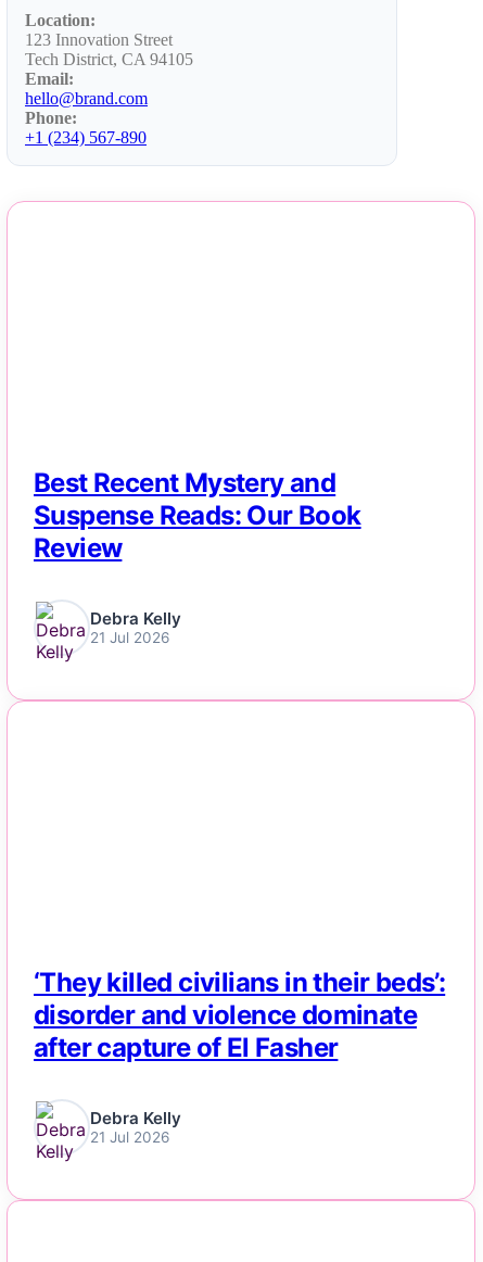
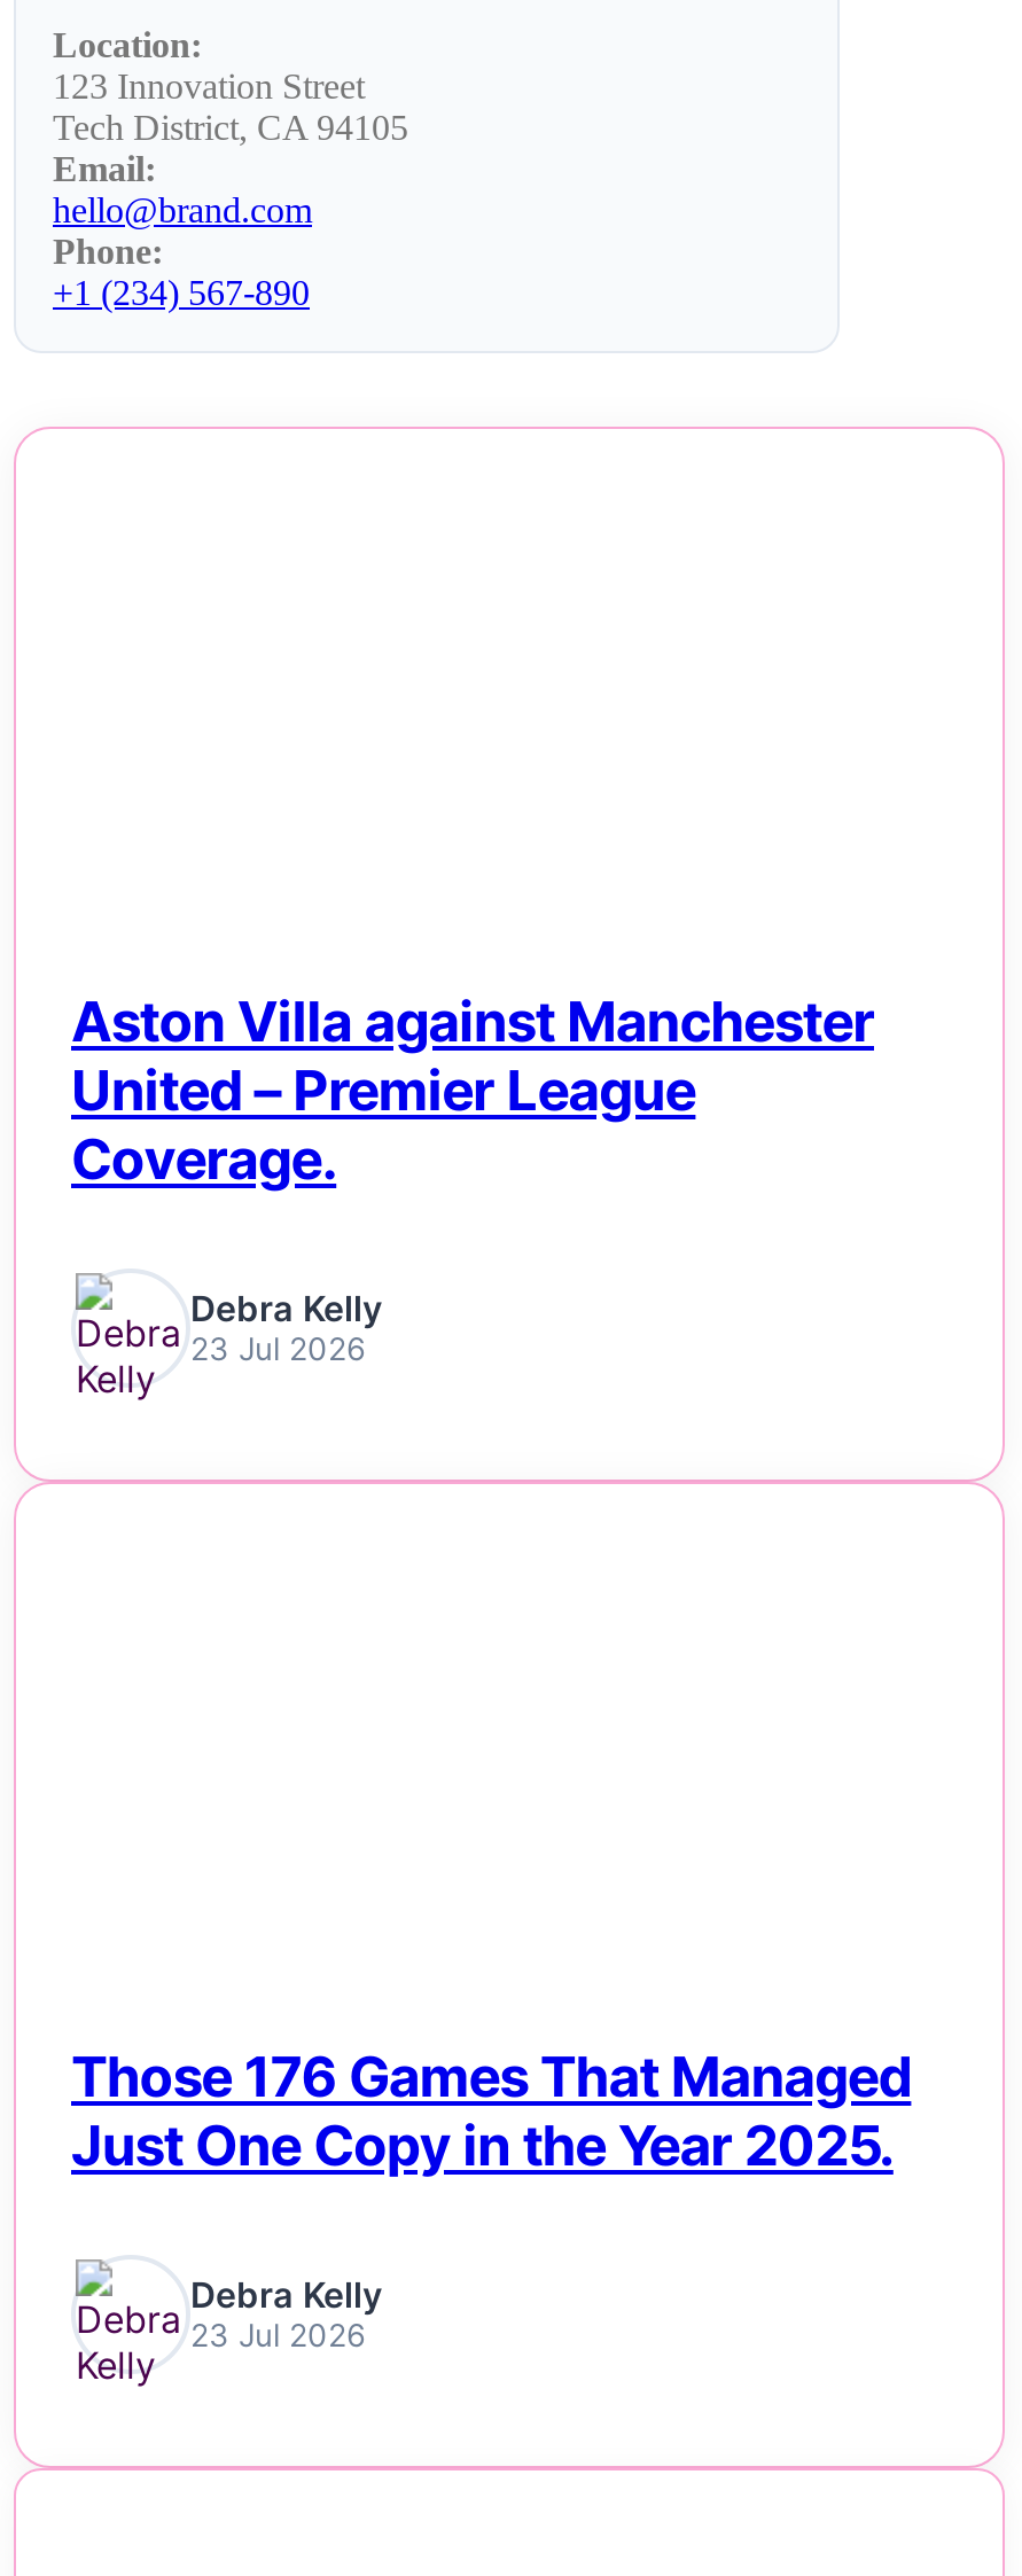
- Best Recent Mystery and
- Suspense Reads: Our Book
- Review
+ Aston Villa against Manchester
+ United – Premier League
+ Coverage.

- 21 Jul 2026
+ 23 Jul 2026

- ‘They killed civilians in their beds’:
- disorder and violence dominate
- after capture of El Fasher
+ Those 176 Games That Managed
+ Just One Copy in the Year 2025.

- 21 Jul 2026
+ 23 Jul 2026
